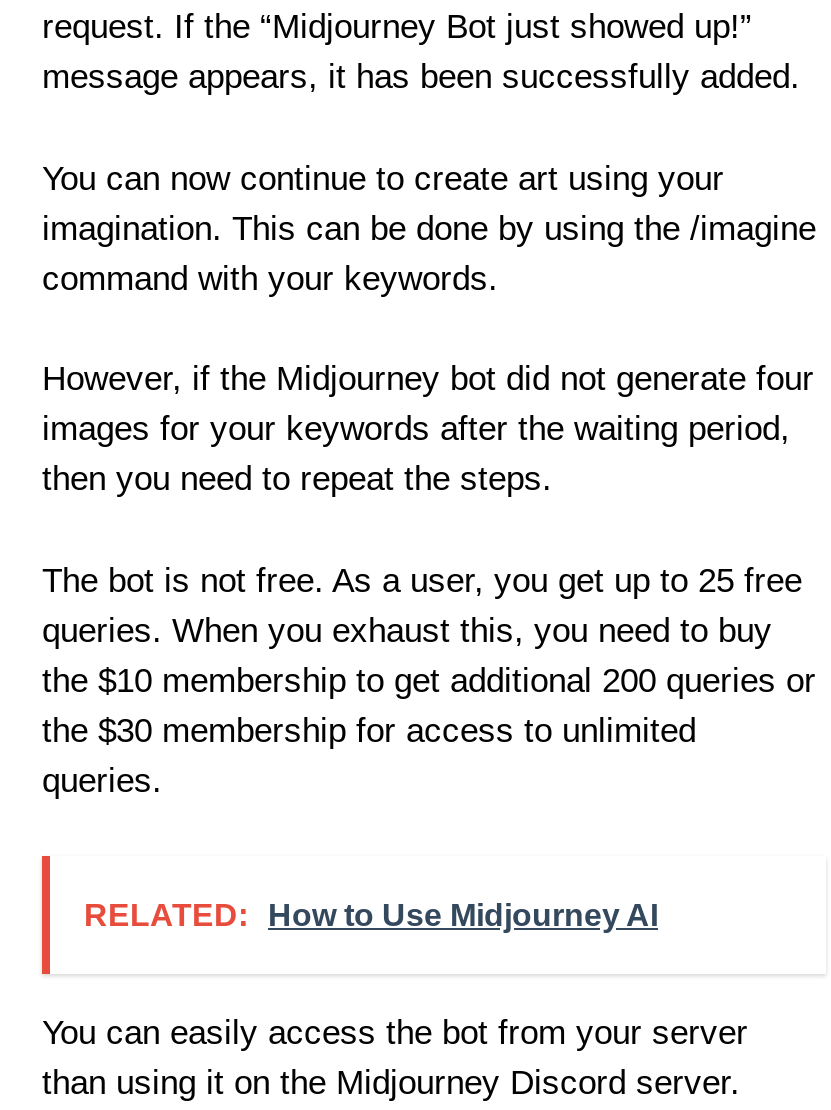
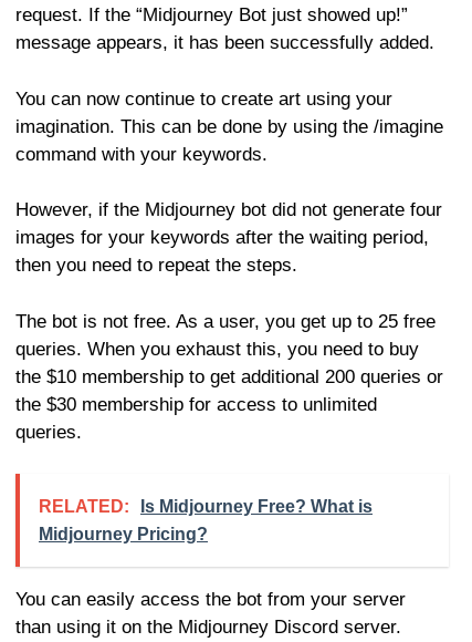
- RELATED: How to Use Midjourney AI
+ RELATED: Is Midjourney Free? What is
+ Midjourney Pricing?
